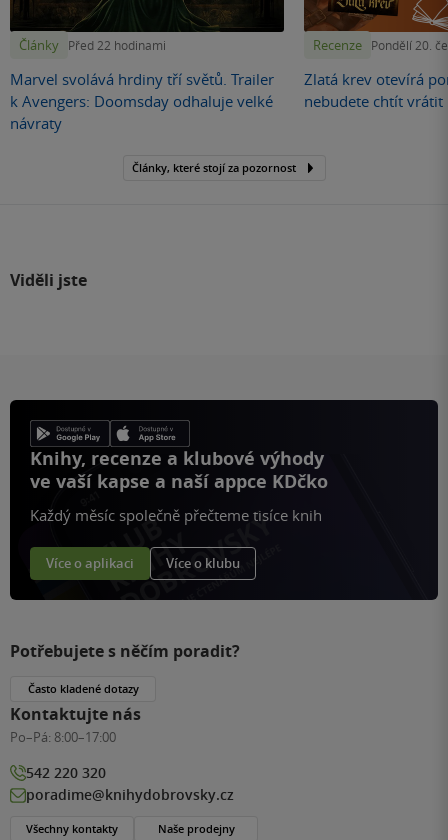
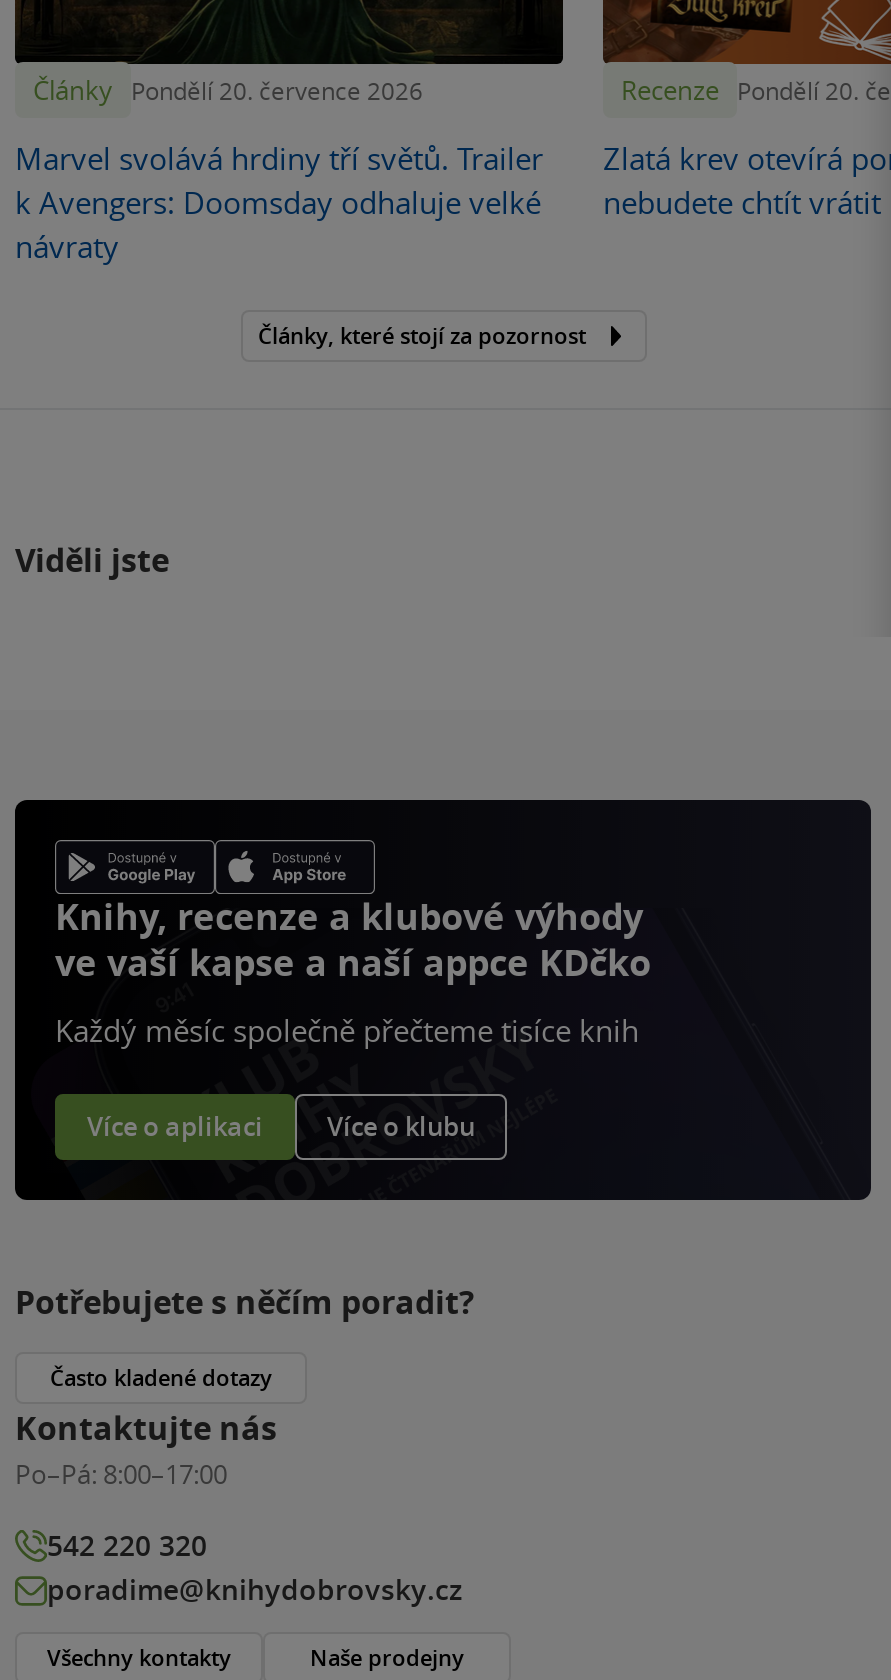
- Články Před 22 hodinami
+ Články Pondělí 20. července 2026
